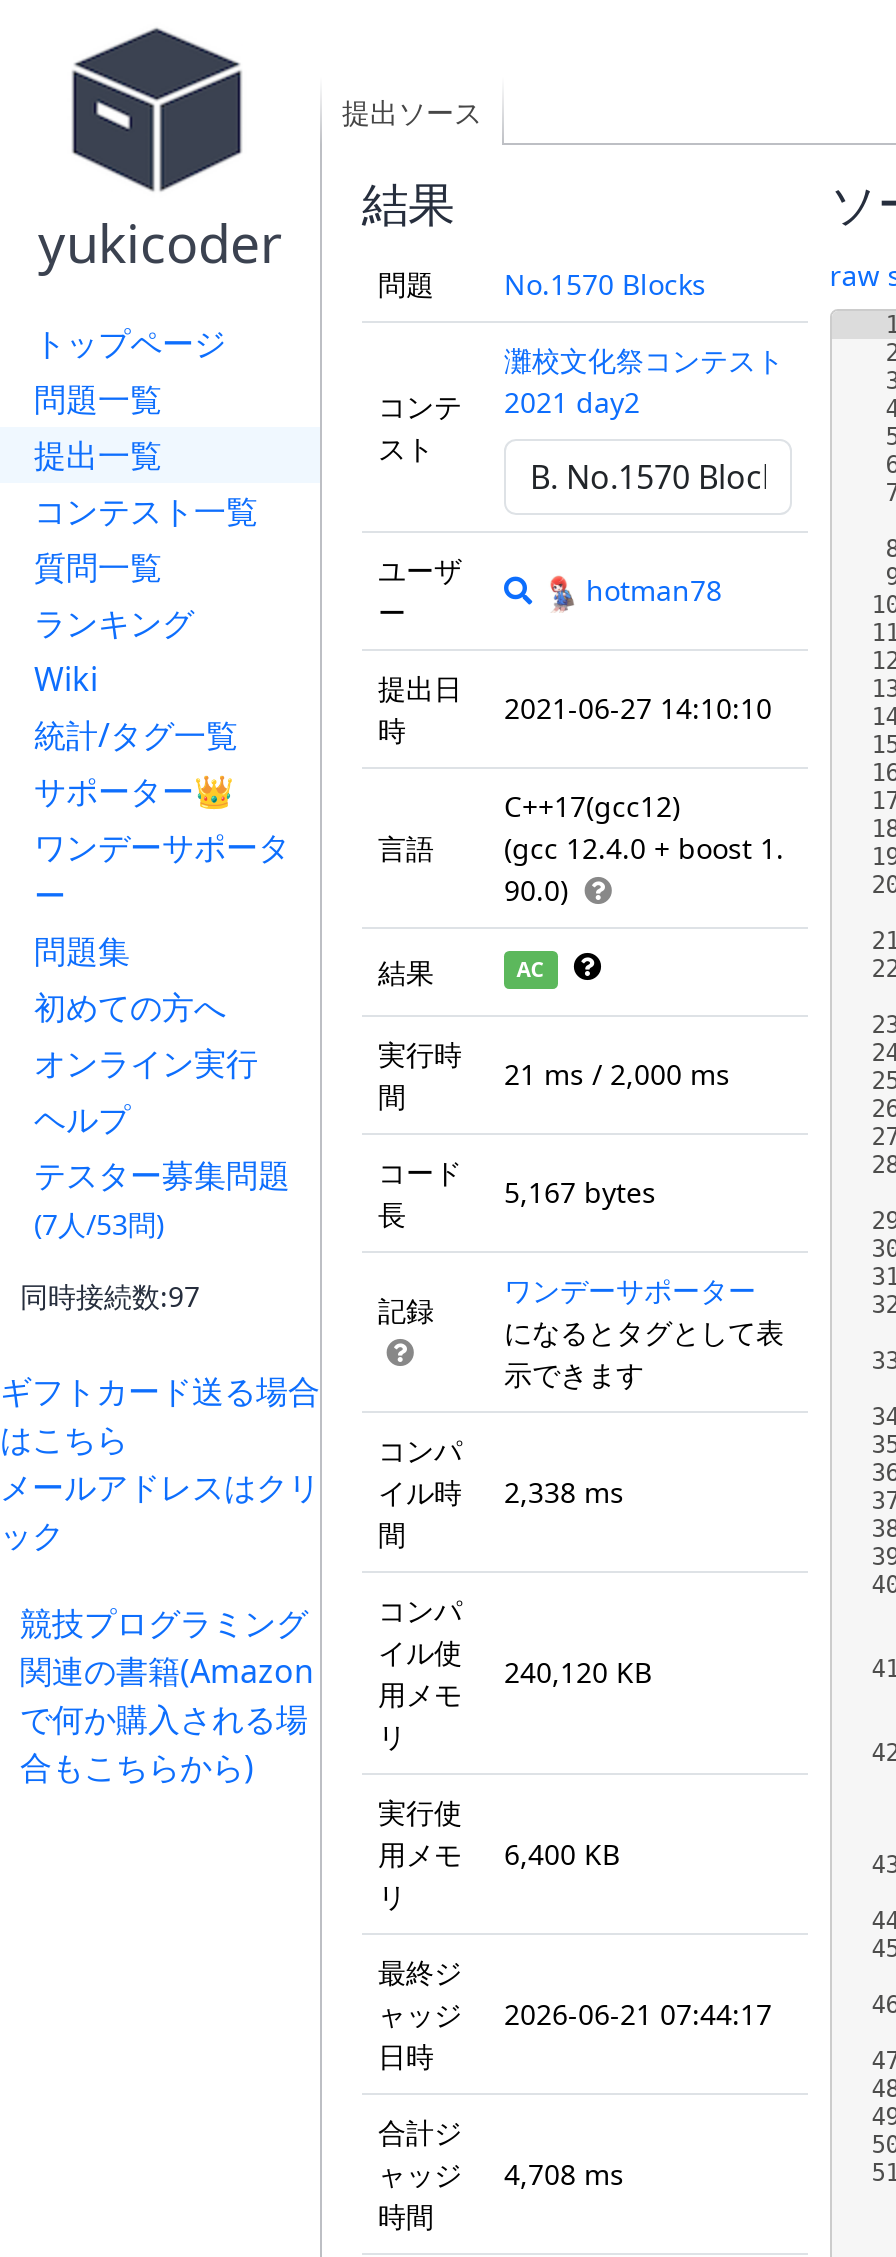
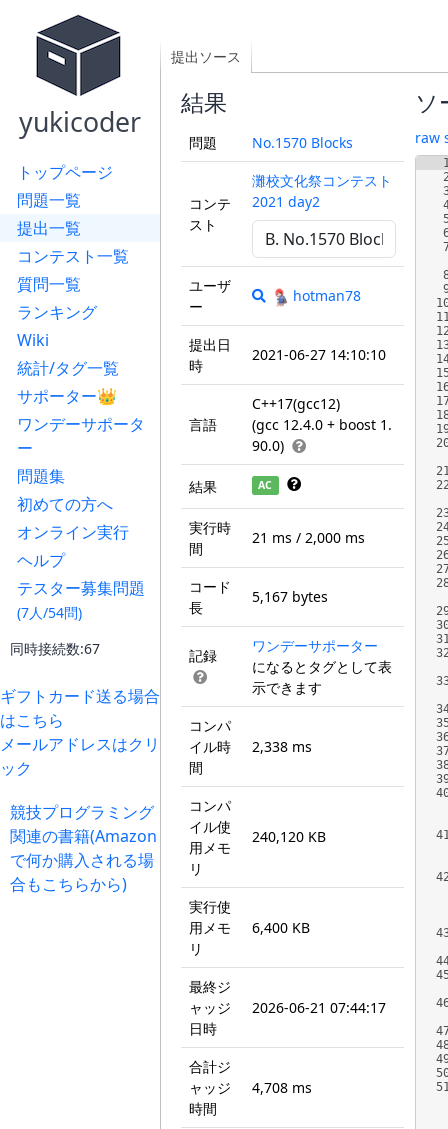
- (7人/53問)
+ (7人/54問)

- 同時接続数:97
+ 同時接続数:67
